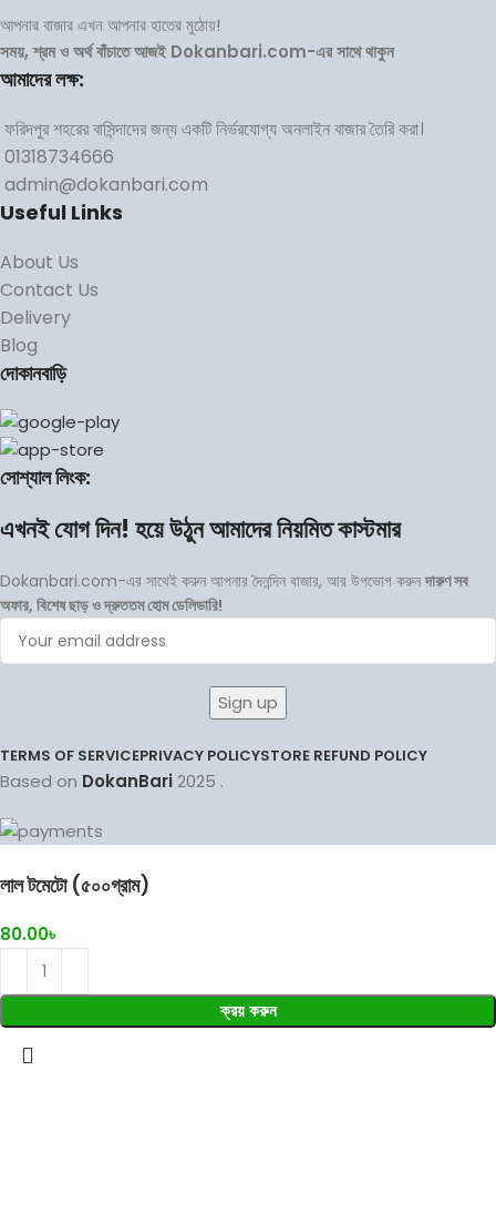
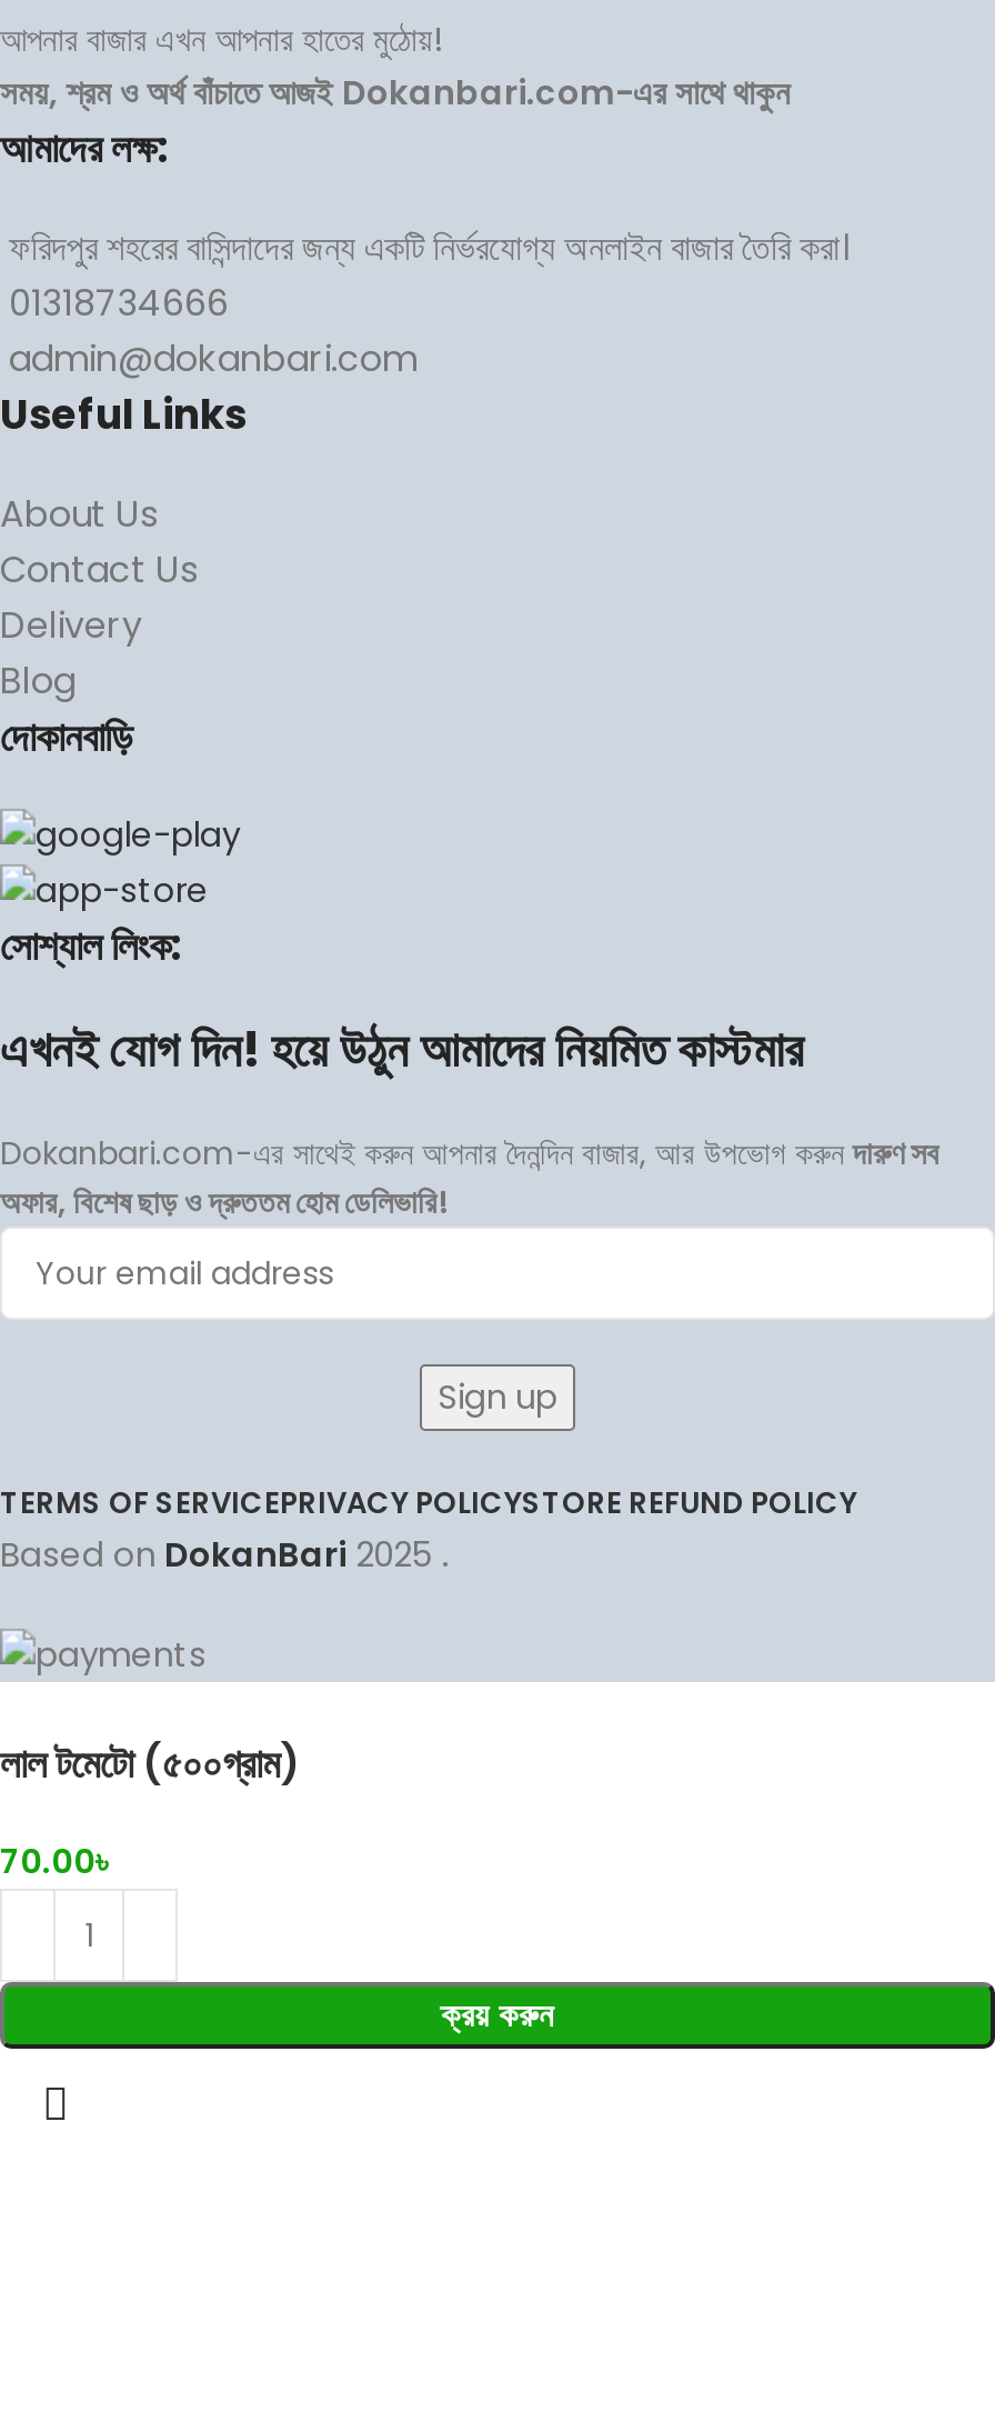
- 80.00৳
+ 70.00৳
